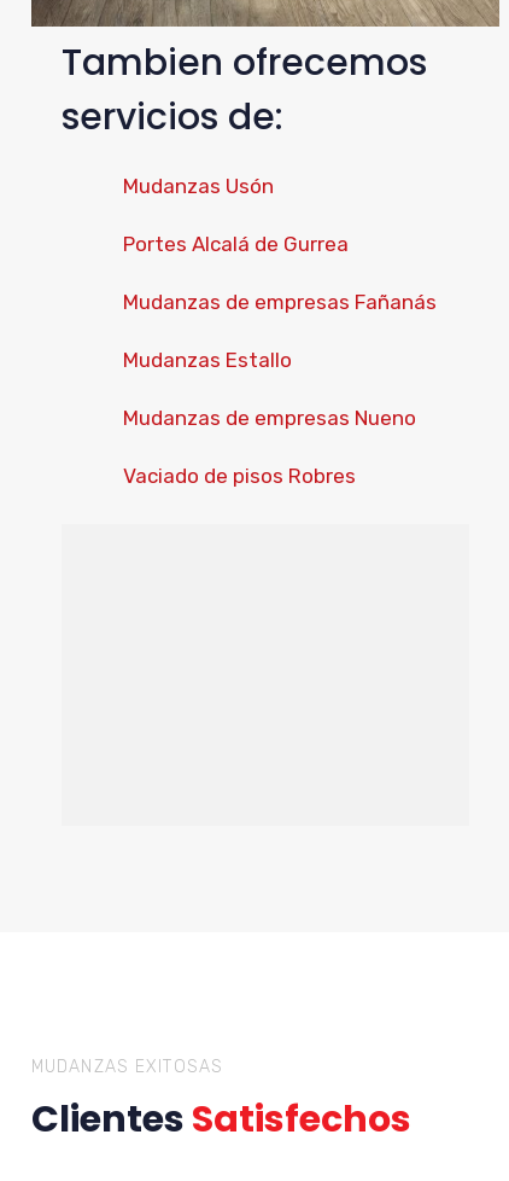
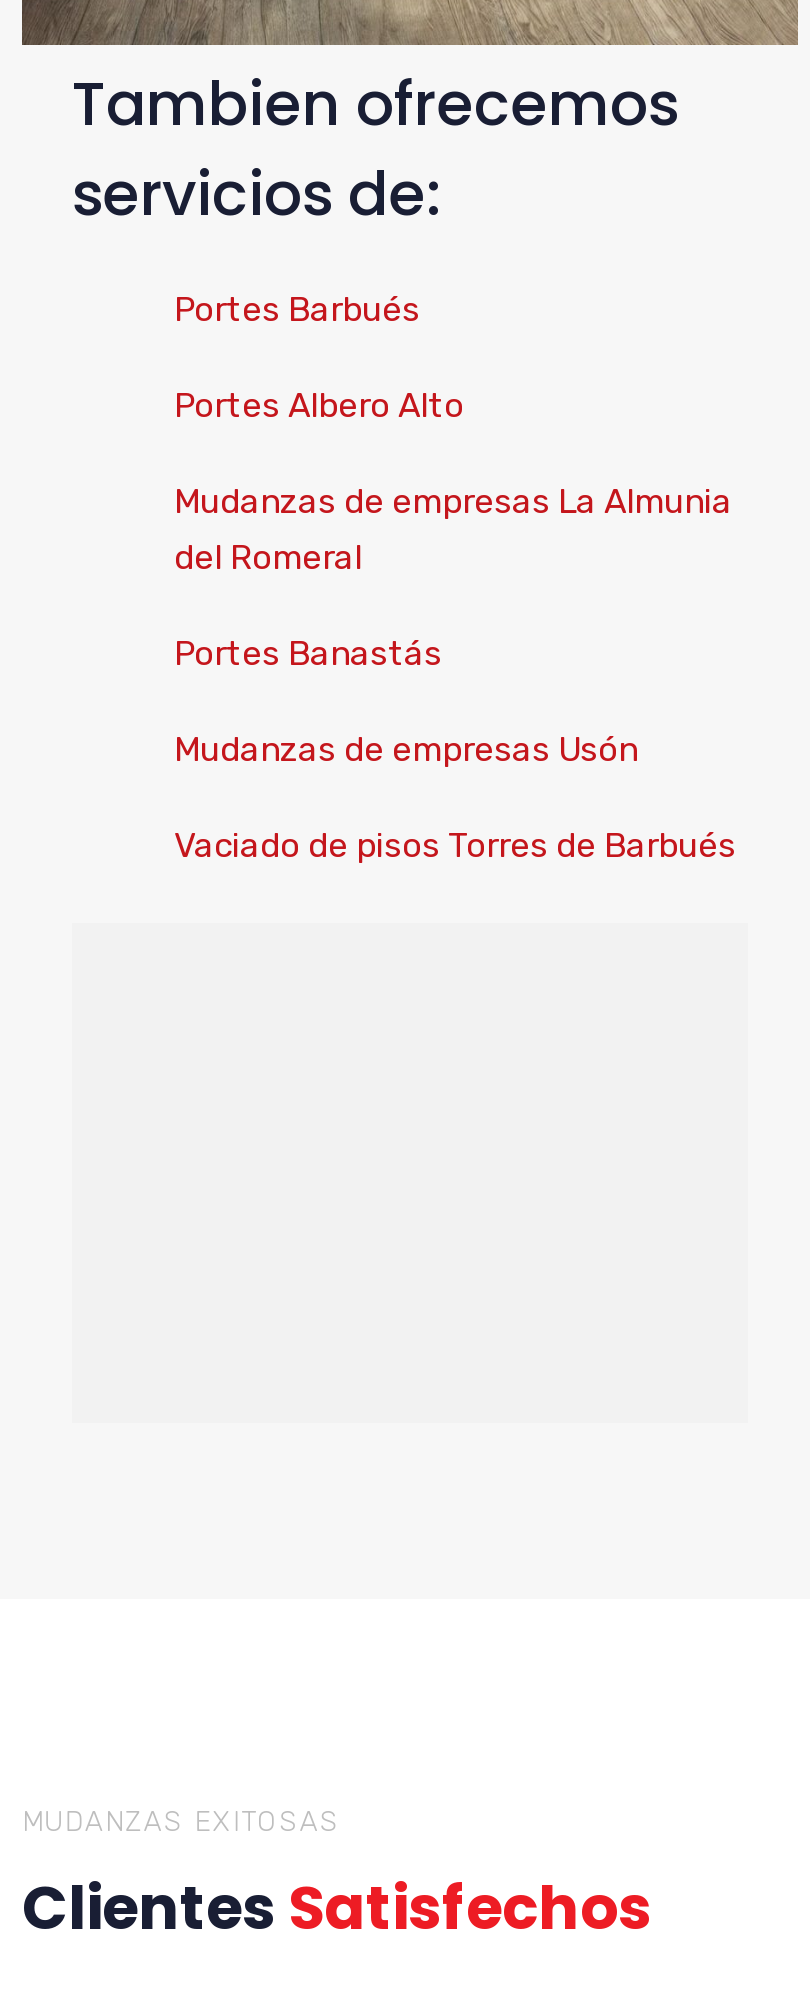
- Mudanzas Usón
+ Portes Barbués

- Portes Alcalá de Gurrea
+ Portes Albero Alto

- Mudanzas de empresas Fañanás
+ Mudanzas de empresas La Almunia
+ del Romeral

- Mudanzas Estallo
+ Portes Banastás

- Mudanzas de empresas Nueno
+ Mudanzas de empresas Usón

- Vaciado de pisos Robres
+ Vaciado de pisos Torres de Barbués
